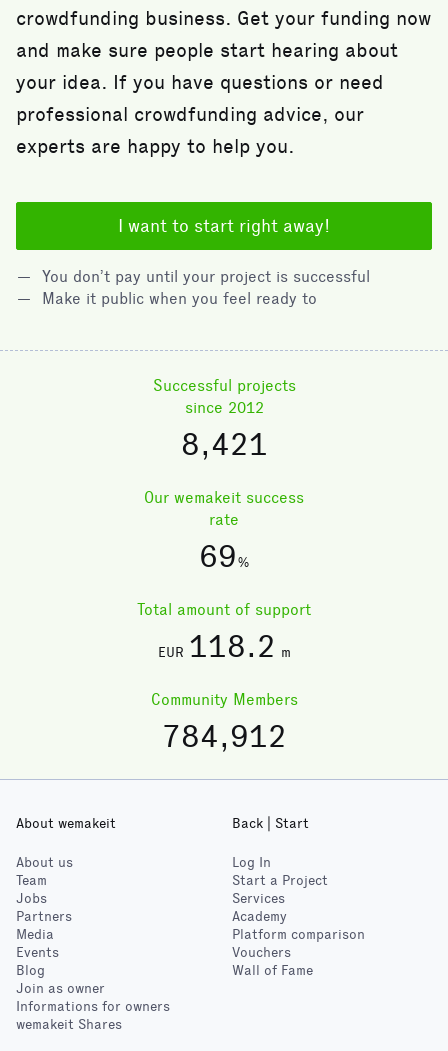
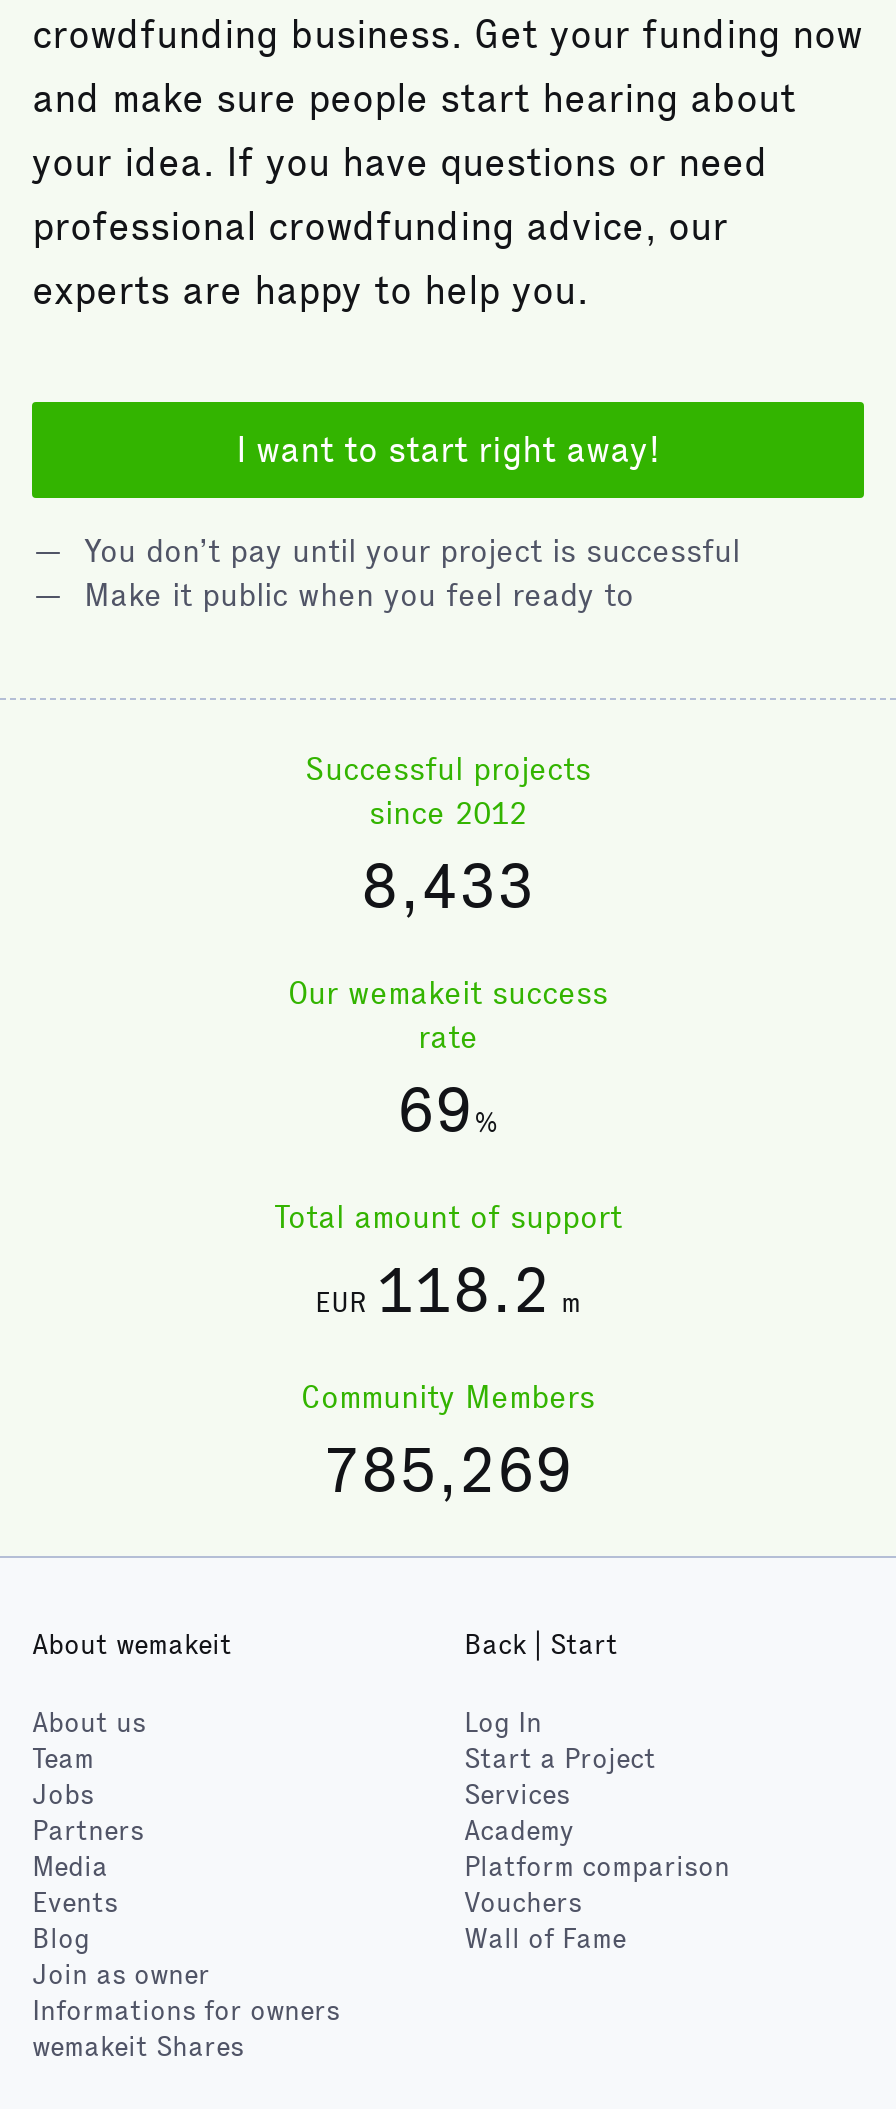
- 8,421
+ 8,433

- 784,912
+ 785,269
